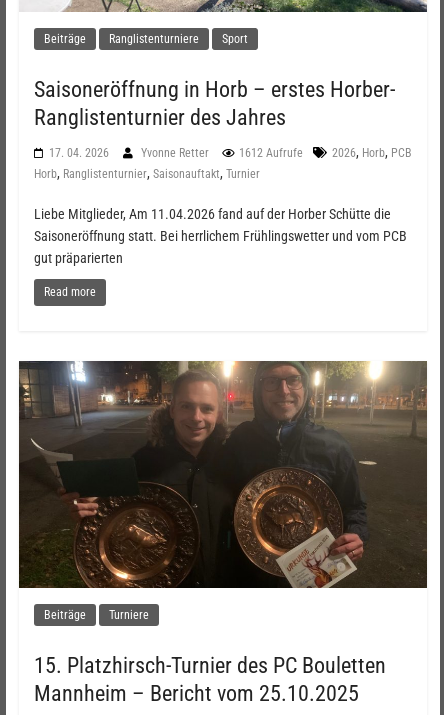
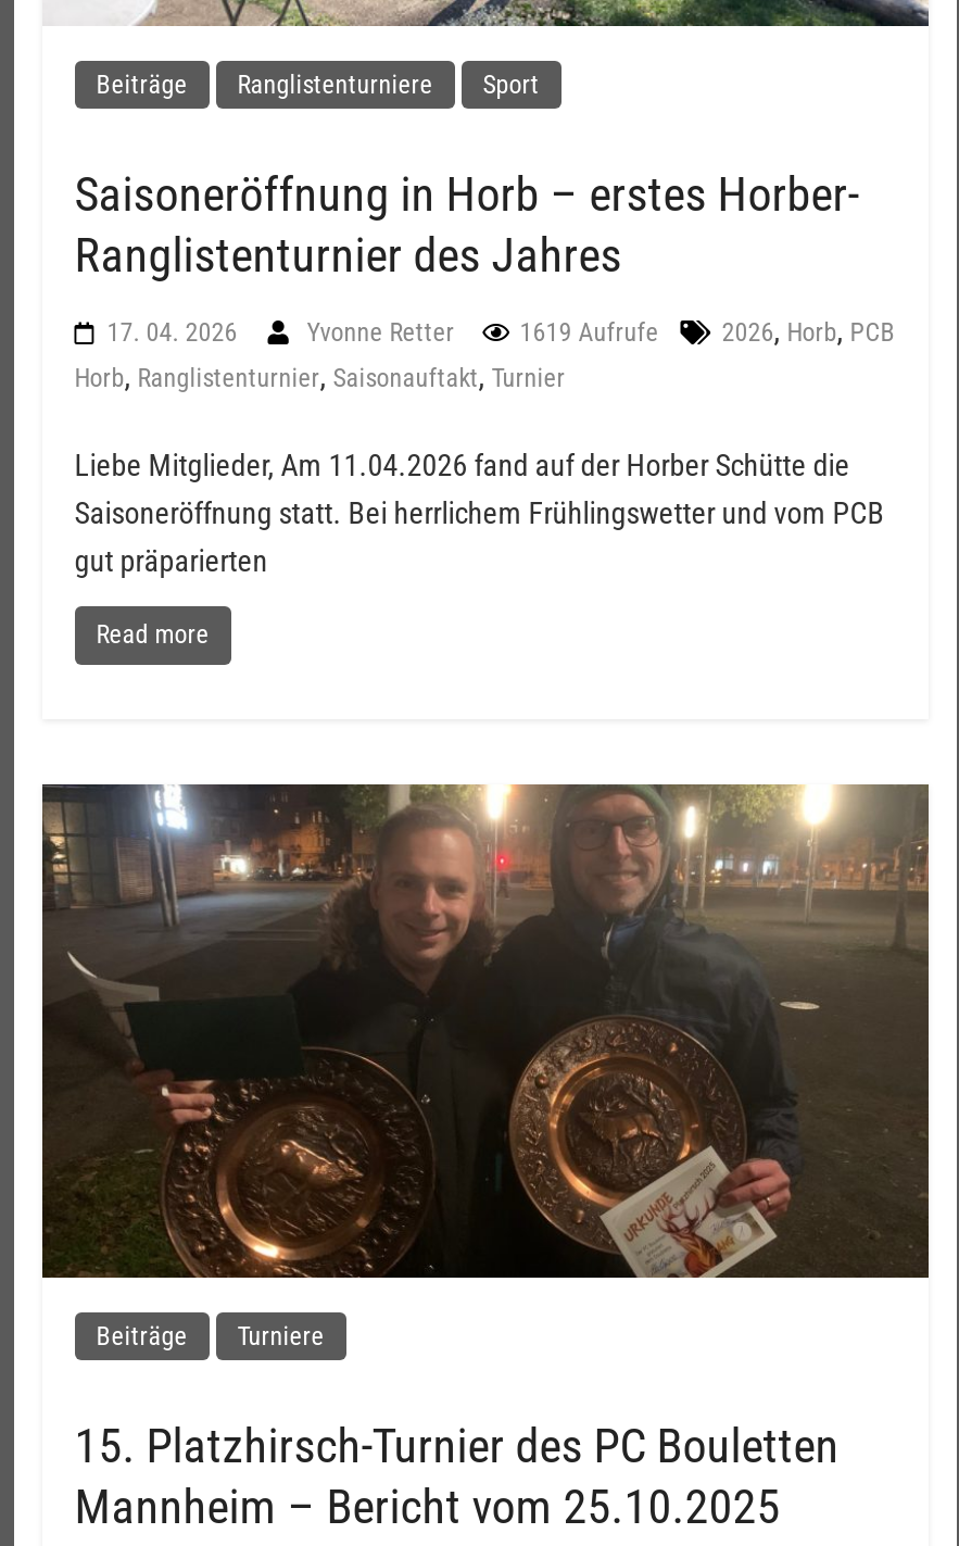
- Yvonne Retter 1612 Aufrufe
+ Yvonne Retter 1619 Aufrufe
